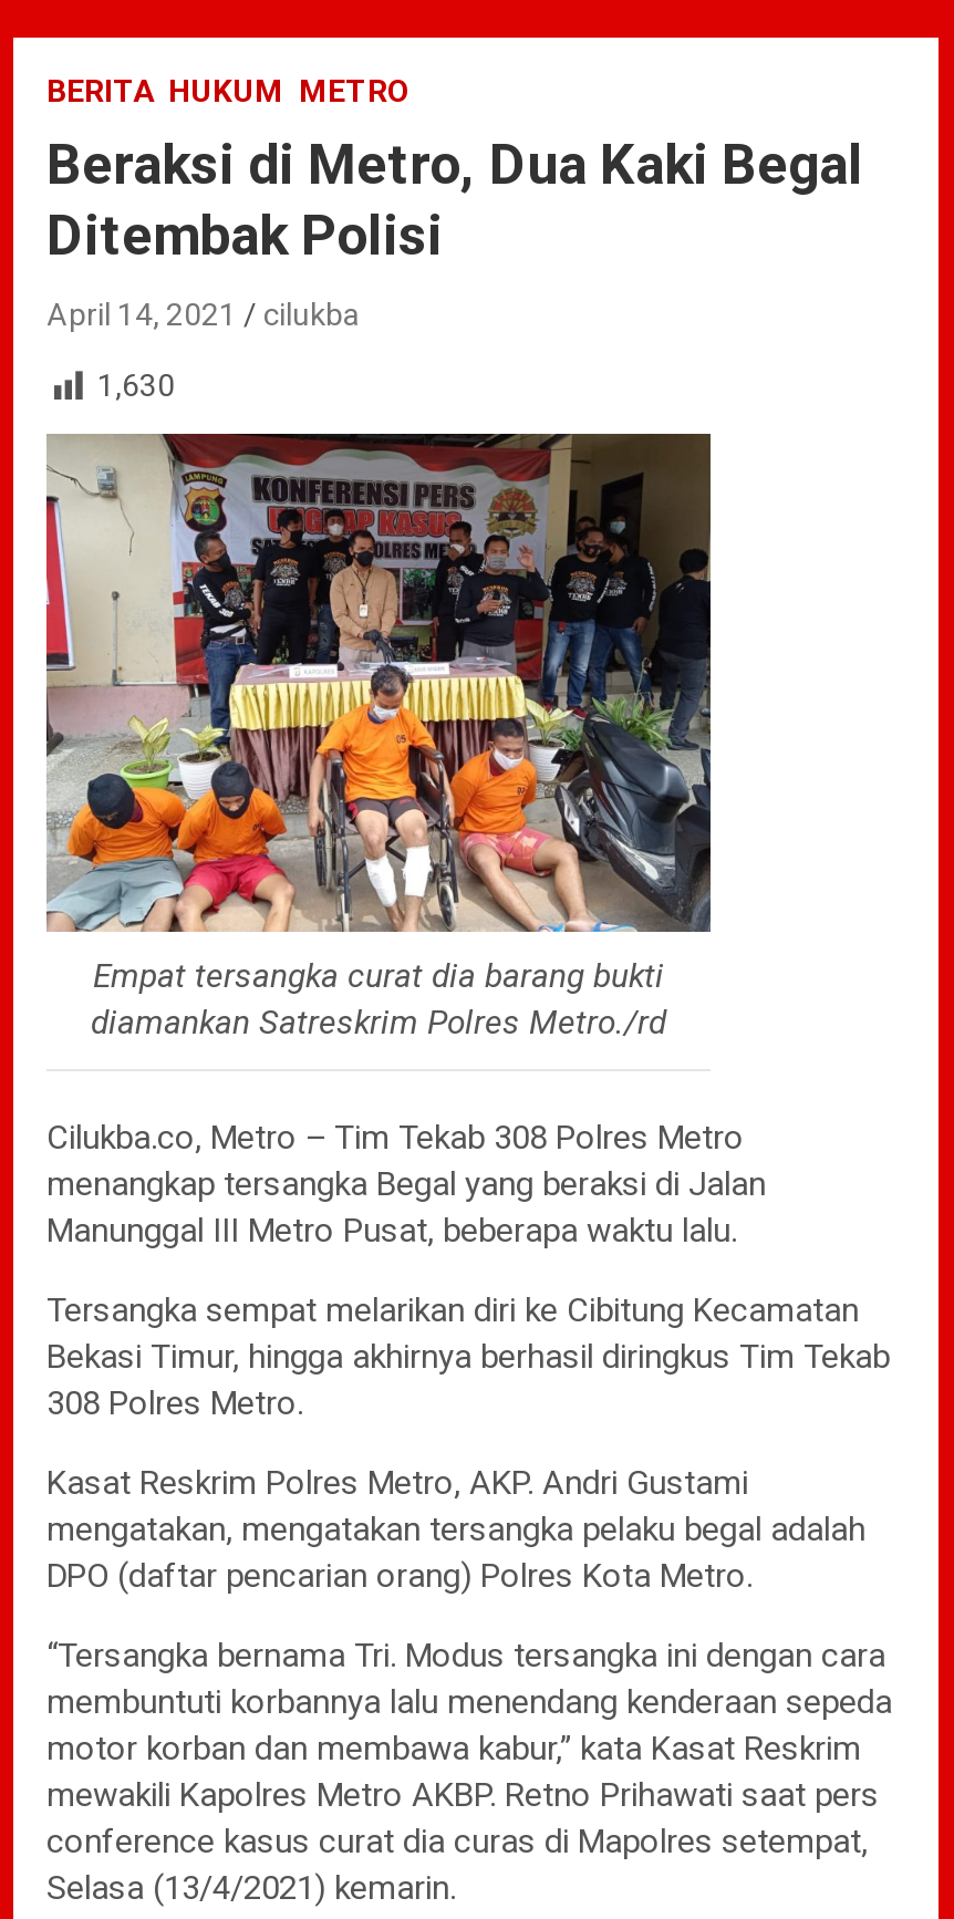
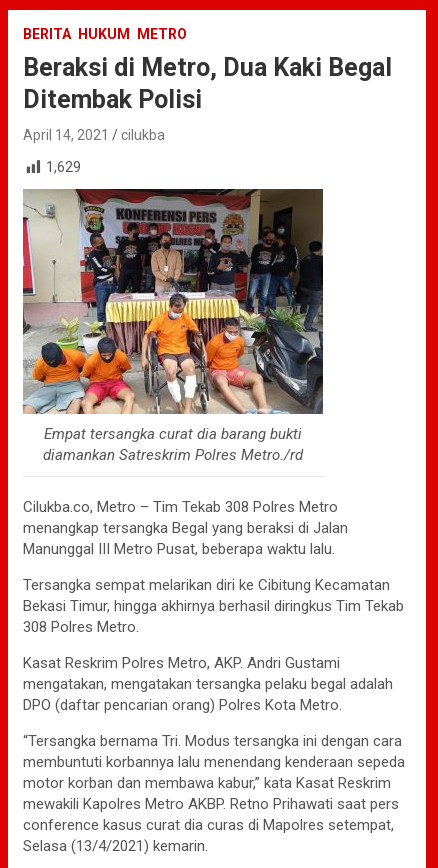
- 1,630
+ 1,629
